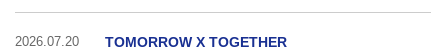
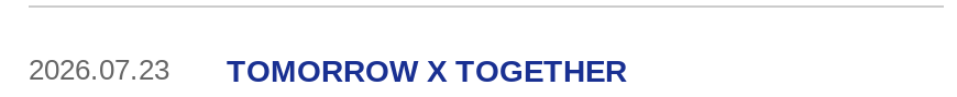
- 2026.07.20 TOMORROW X TOGETHER
+ 2026.07.23 TOMORROW X TOGETHER
